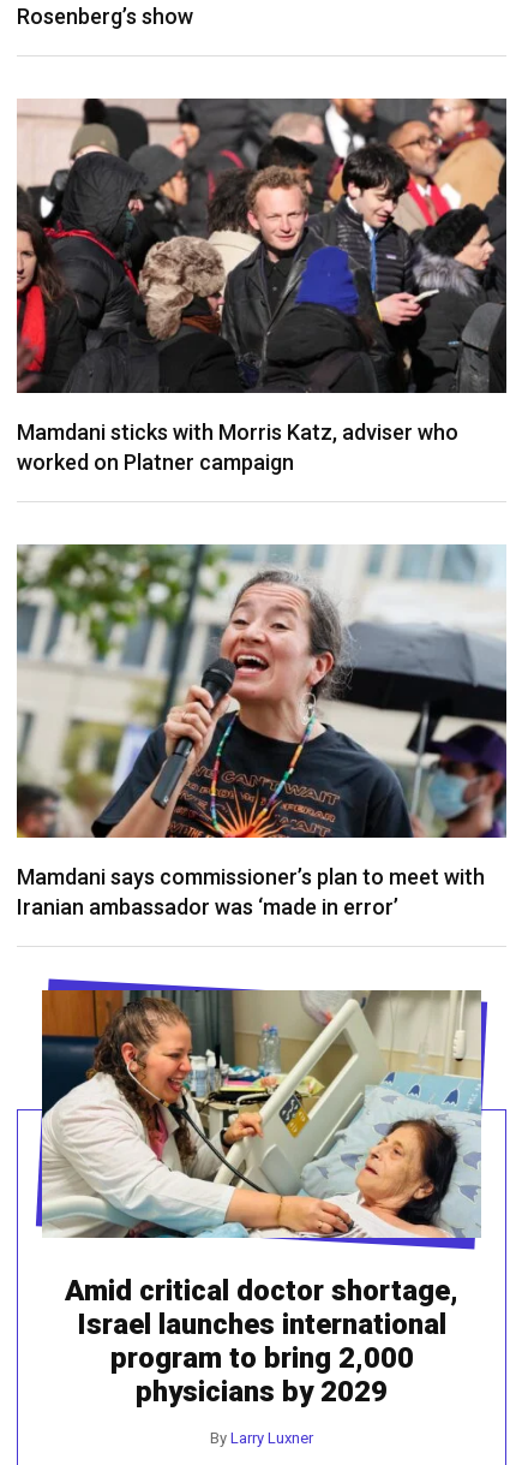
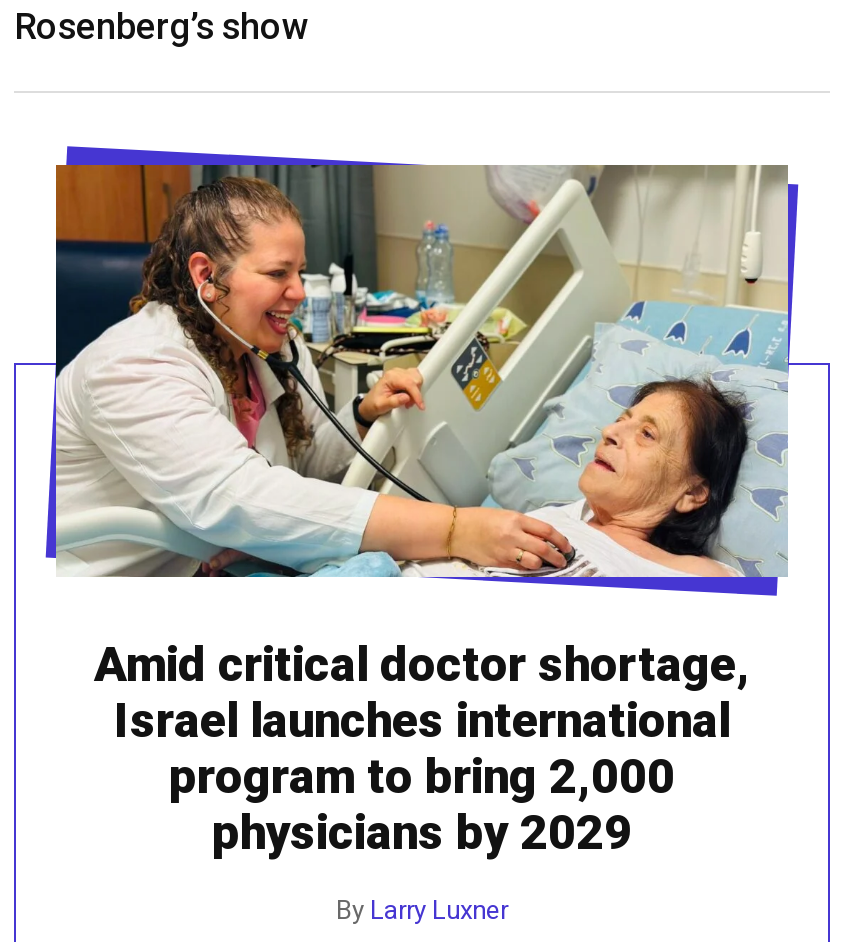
- [image]
- Mamdani sticks with Morris Katz, adviser who
- worked on Platner campaign

- [image]
- Mamdani says commissioner’s plan to meet with
- Iranian ambassador was ‘made in error’
